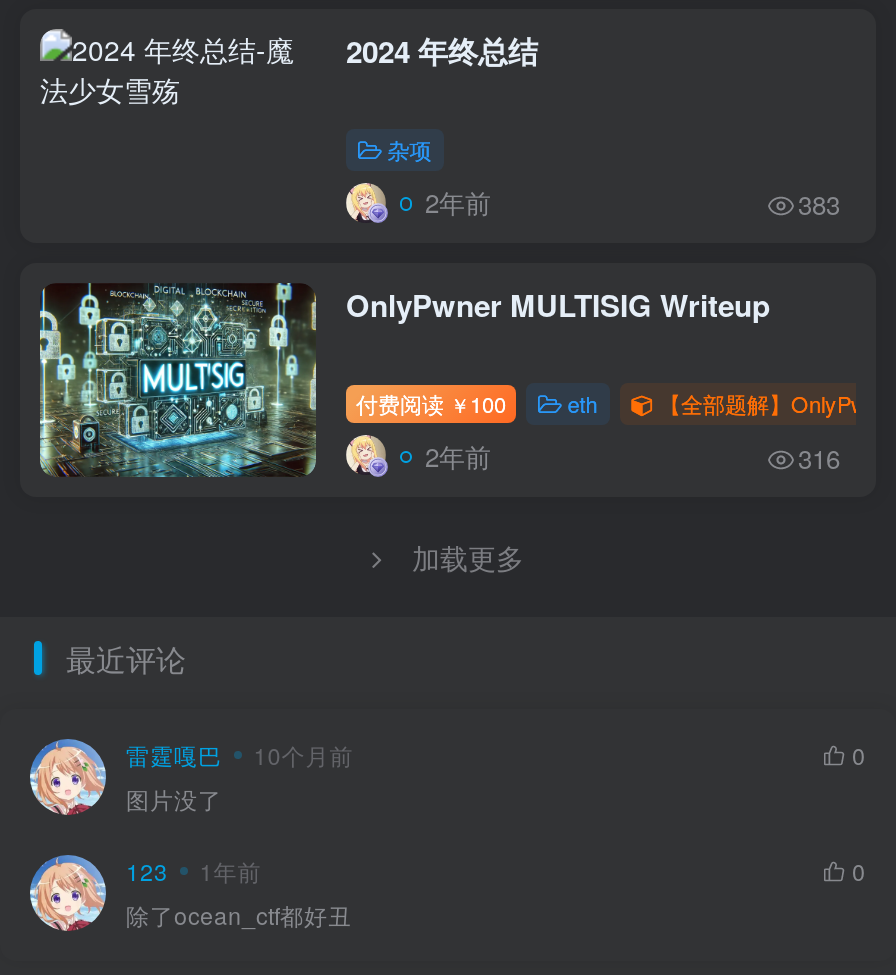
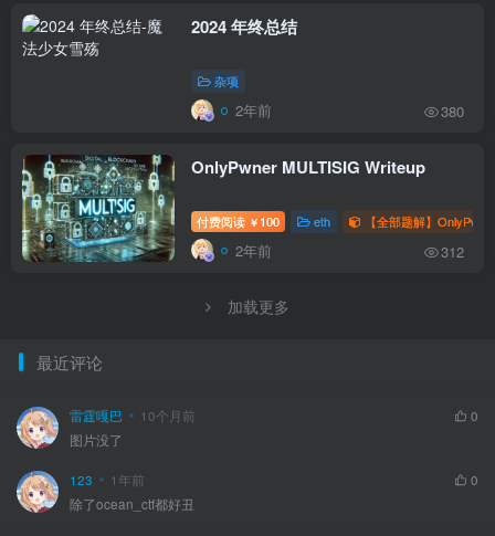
- 383
+ 380

- 316
+ 312
